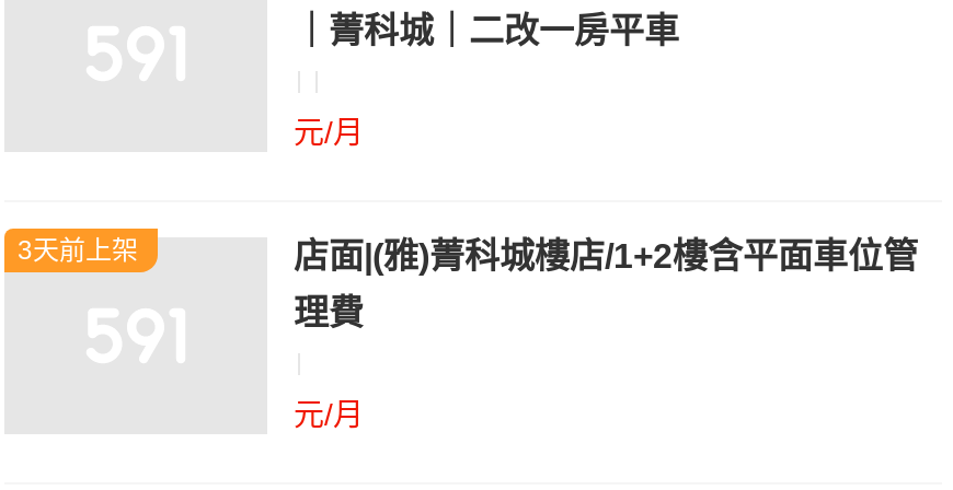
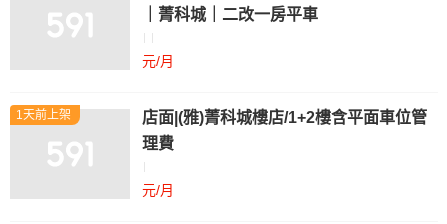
- 3天前上架
+ 1天前上架
